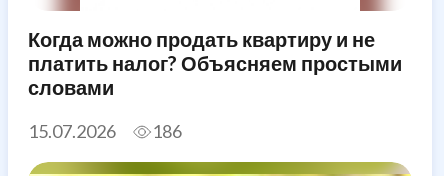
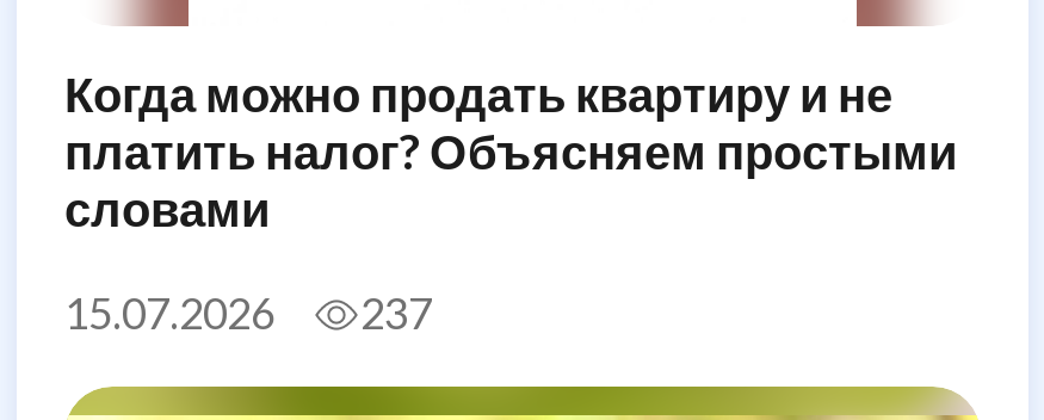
- 15.07.2026 186
+ 15.07.2026 237
